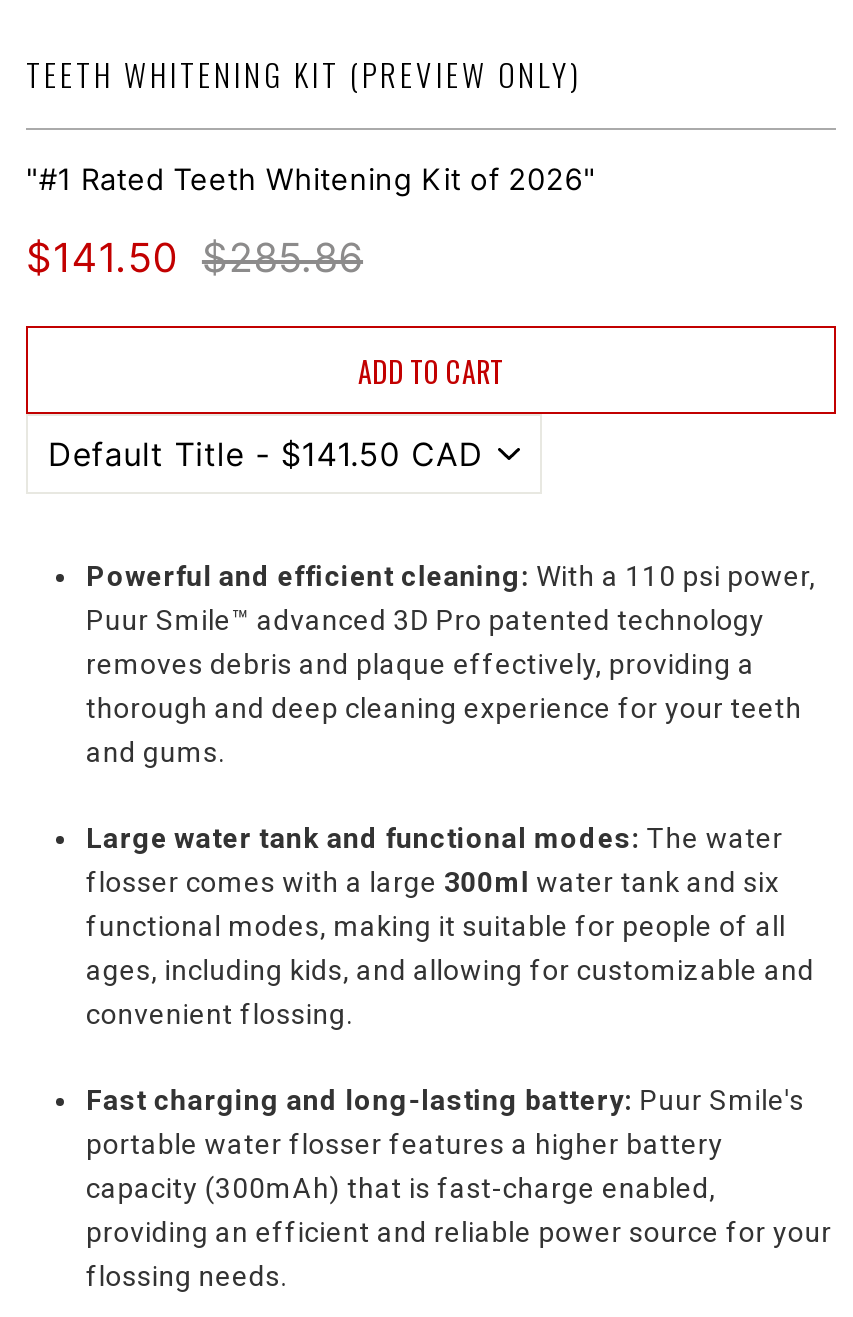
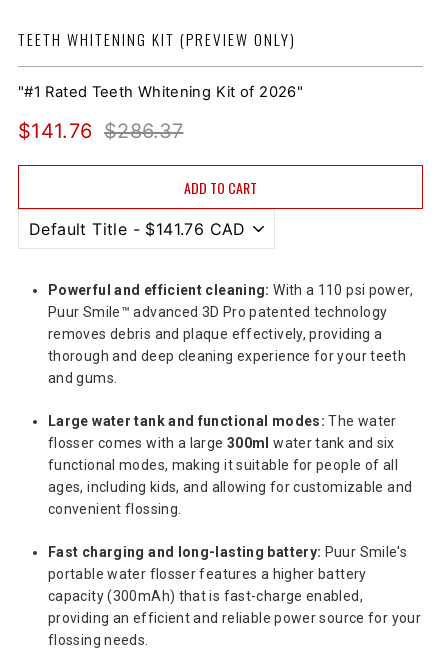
- $141.50 $285.86
+ $141.76 $286.37
